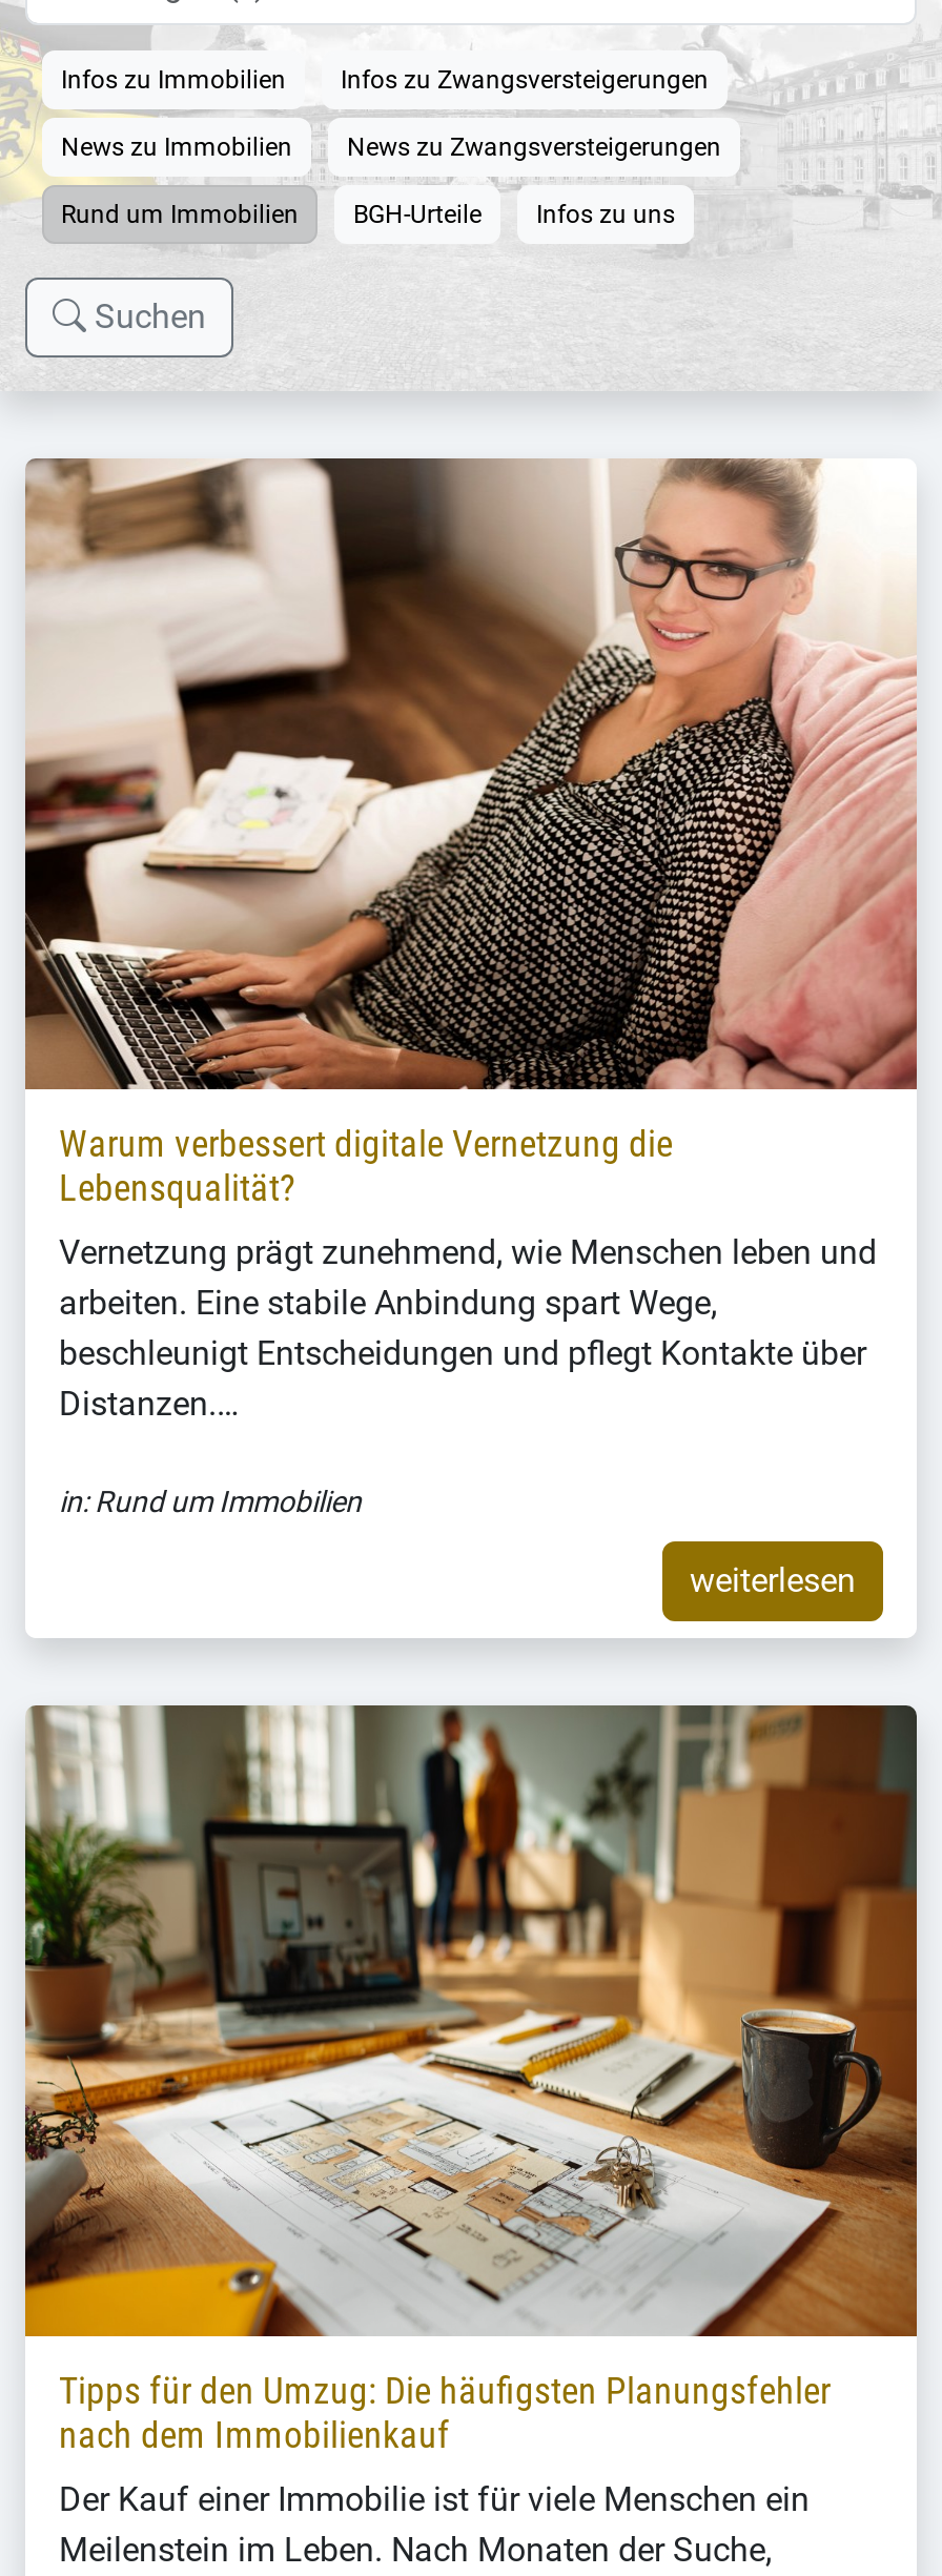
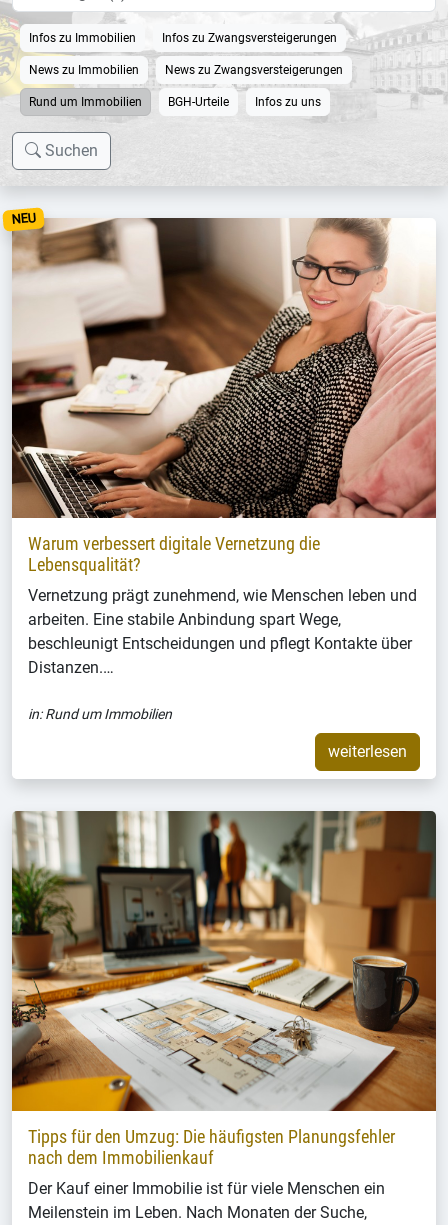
+ NEU
